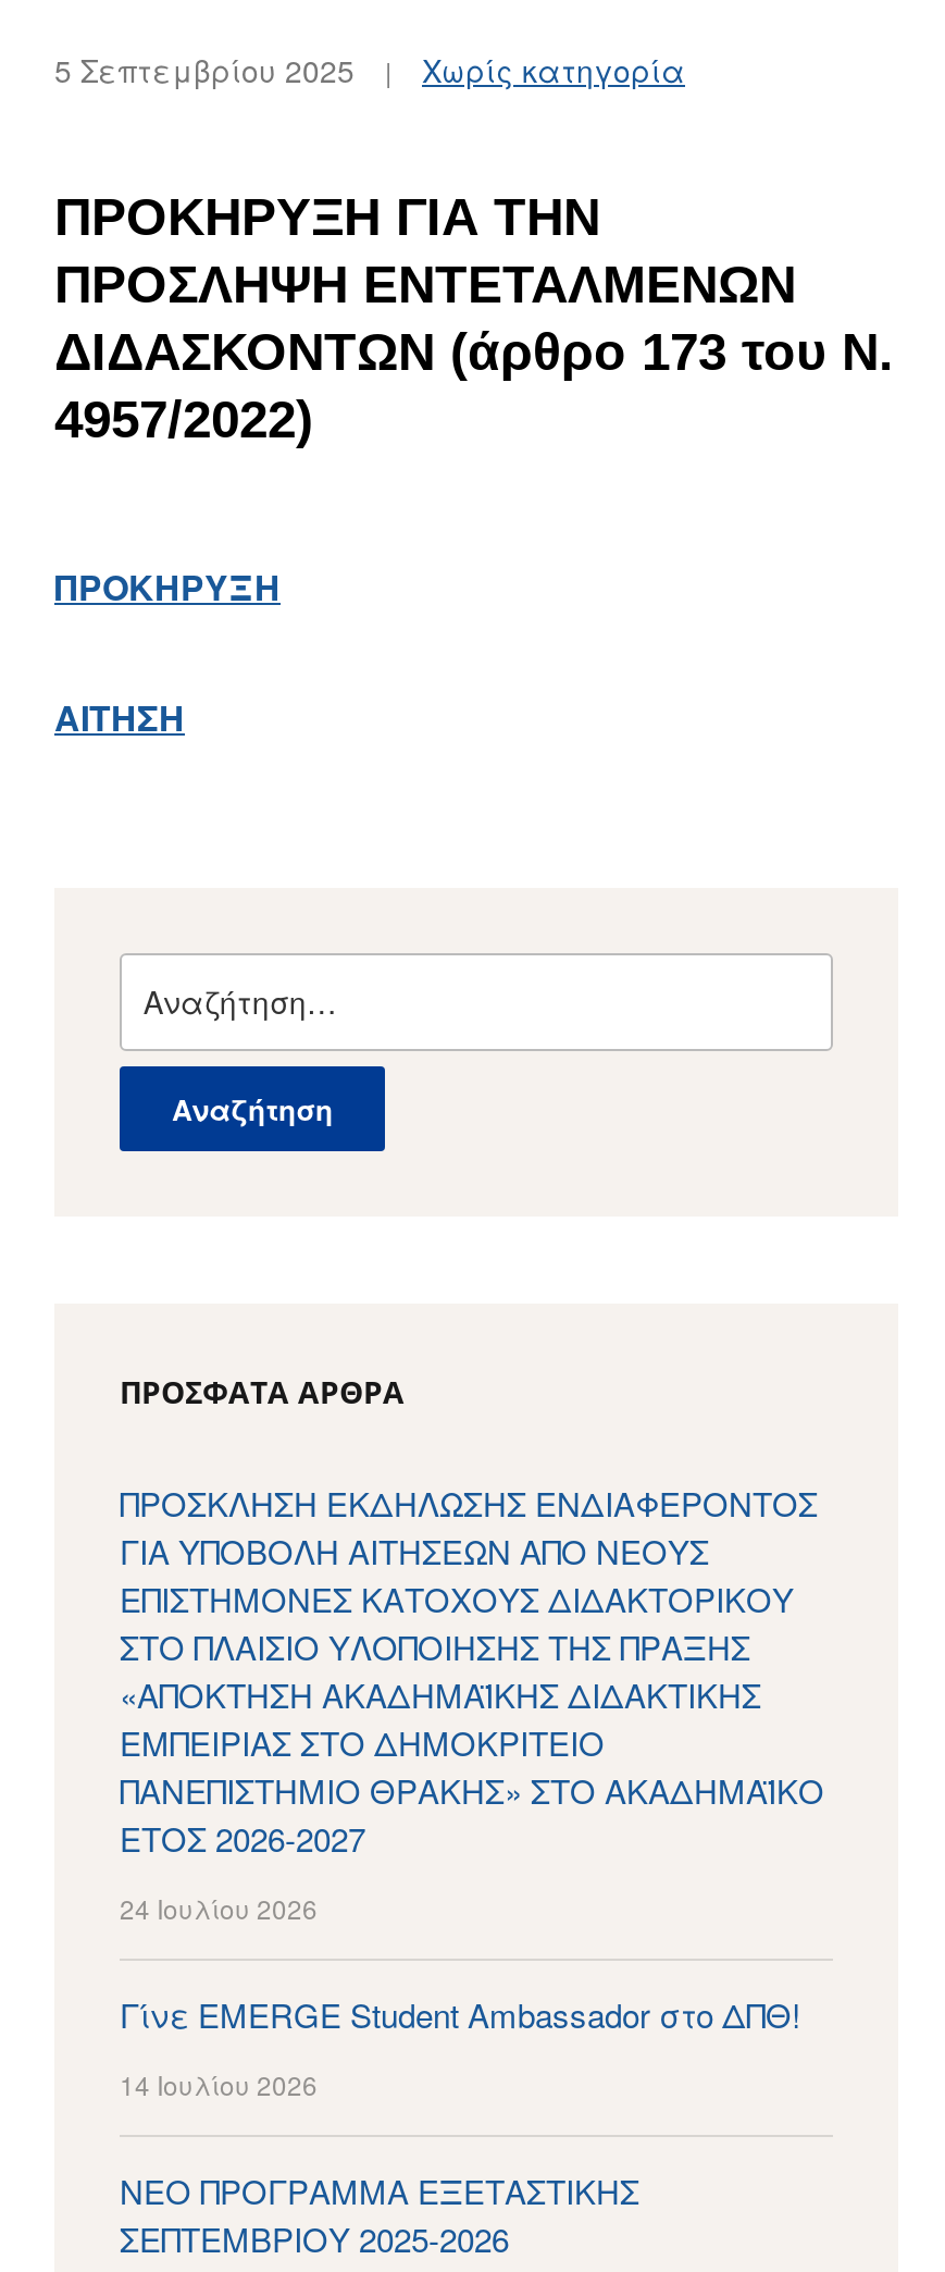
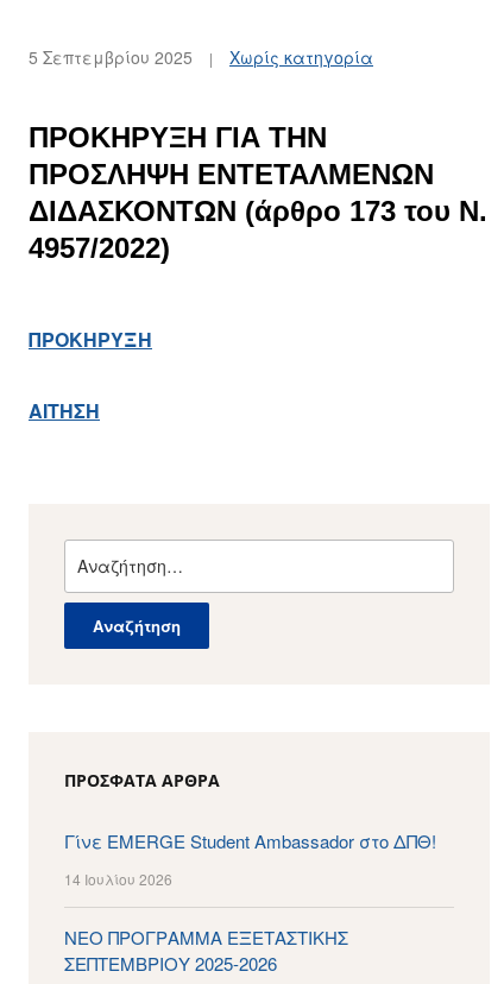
- ΠΡΟΣΚΛΗΣΗ ΕΚΔΗΛΩΣΗΣ ΕΝΔΙΑΦΕΡΟΝΤΟΣ
- ΓΙΑ ΥΠΟΒΟΛΗ ΑΙΤΗΣΕΩΝ ΑΠΟ ΝΕΟΥΣ
- ΕΠΙΣΤΗΜΟΝΕΣ ΚΑΤΟΧΟΥΣ ΔΙΔΑΚΤΟΡΙΚΟΥ
- ΣΤΟ ΠΛΑΙΣΙΟ ΥΛΟΠΟΙΗΣΗΣ ΤΗΣ ΠΡΑΞΗΣ
- «ΑΠΟΚΤΗΣΗ ΑΚΑΔΗΜΑΪΚΗΣ ΔΙΔΑΚΤΙΚΗΣ
- ΕΜΠΕΙΡΙΑΣ ΣΤΟ ΔΗΜΟΚΡΙΤΕΙΟ
- ΠΑΝΕΠΙΣΤΗΜΙΟ ΘΡΑΚΗΣ» ΣΤΟ ΑΚΑΔΗΜΑΪΚΟ
- ΕΤΟΣ 2026-2027
- 24 Ιουλίου 2026
